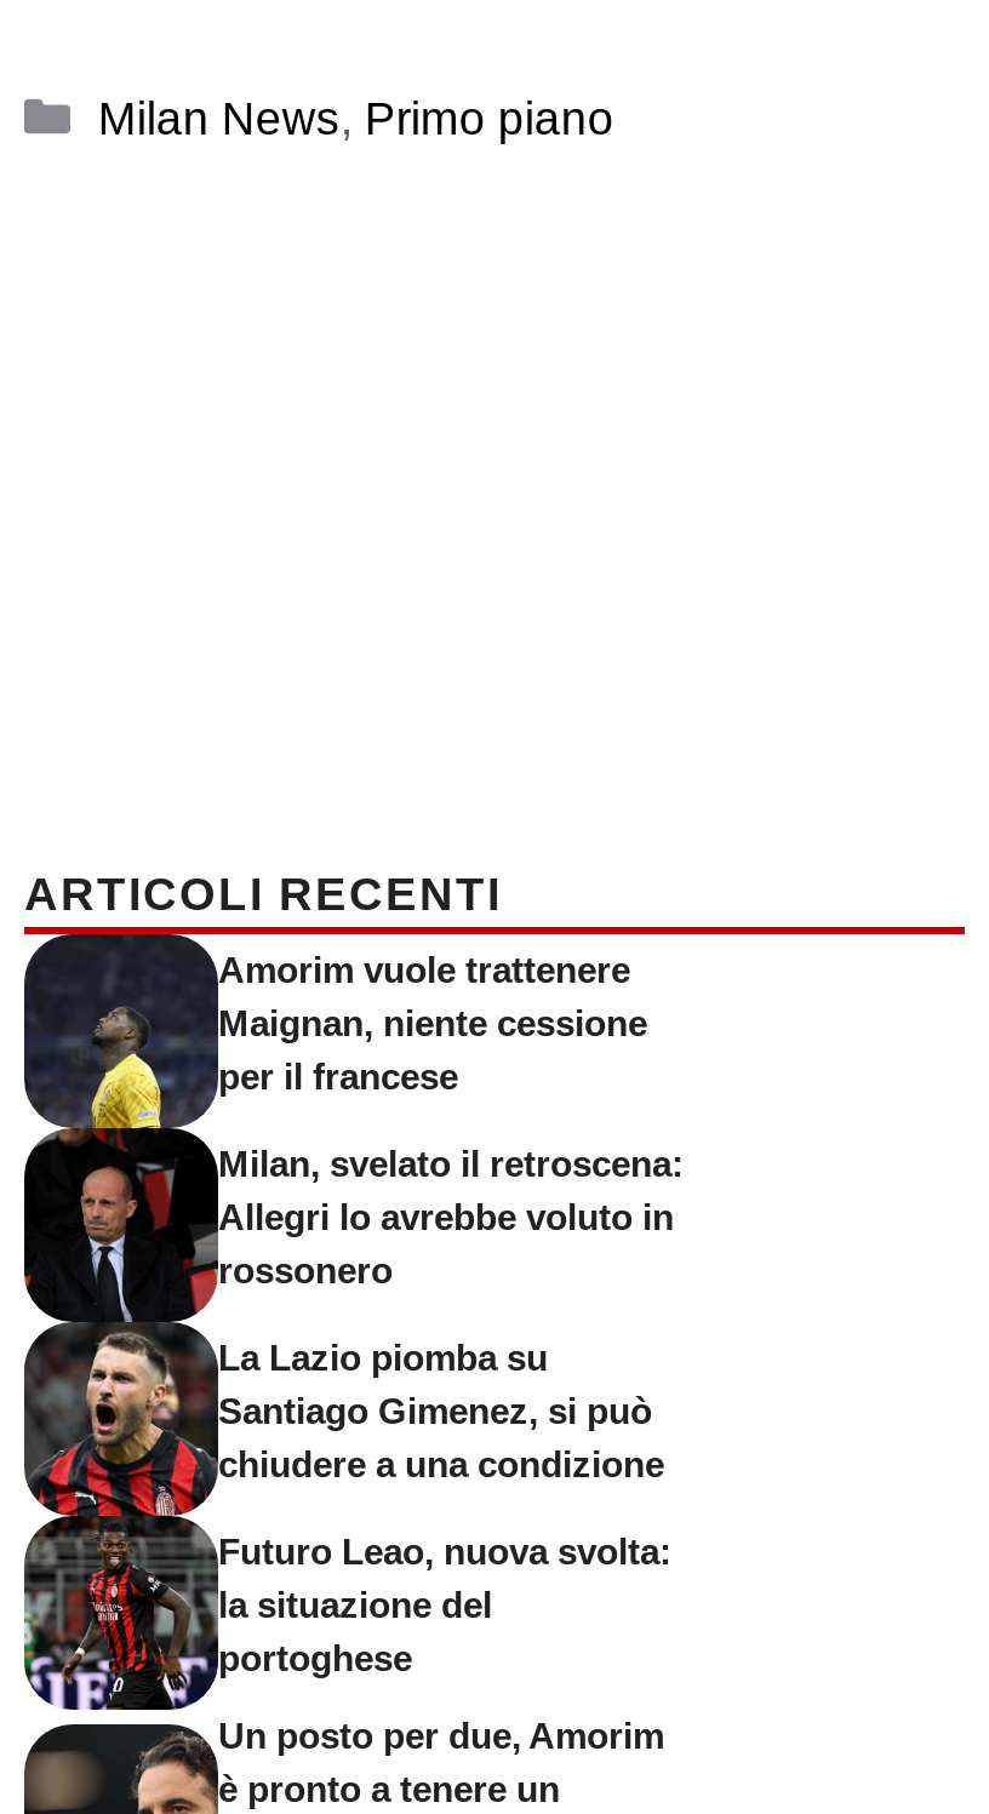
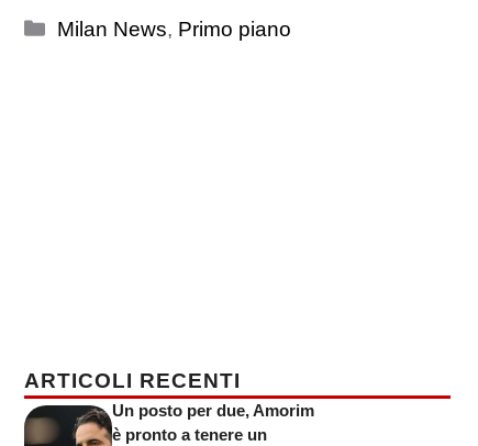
- [image]
- Amorim vuole trattenere
- Maignan, niente cessione
- per il francese
- Milan, svelato il retroscena:
- Allegri lo avrebbe voluto in
- rossonero
- La Lazio piomba su
- Santiago Gimenez, si può
- chiudere a una condizione
- Futuro Leao, nuova svolta:
- la situazione del
- portoghese
